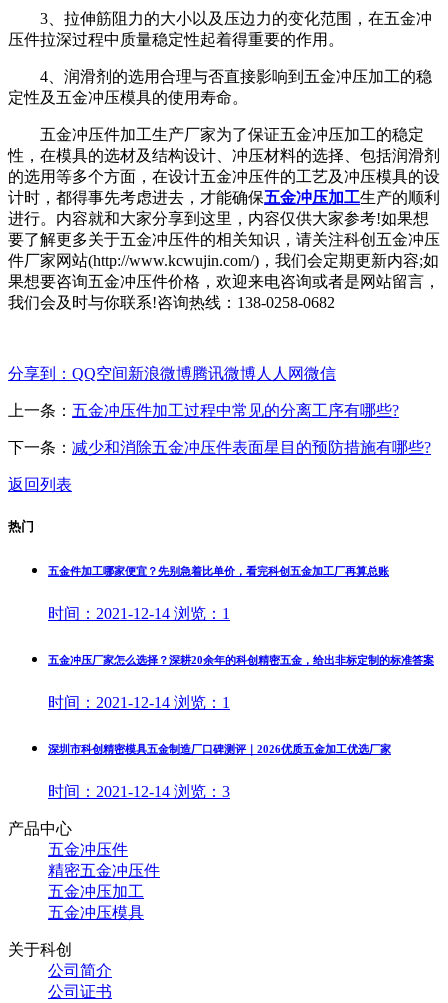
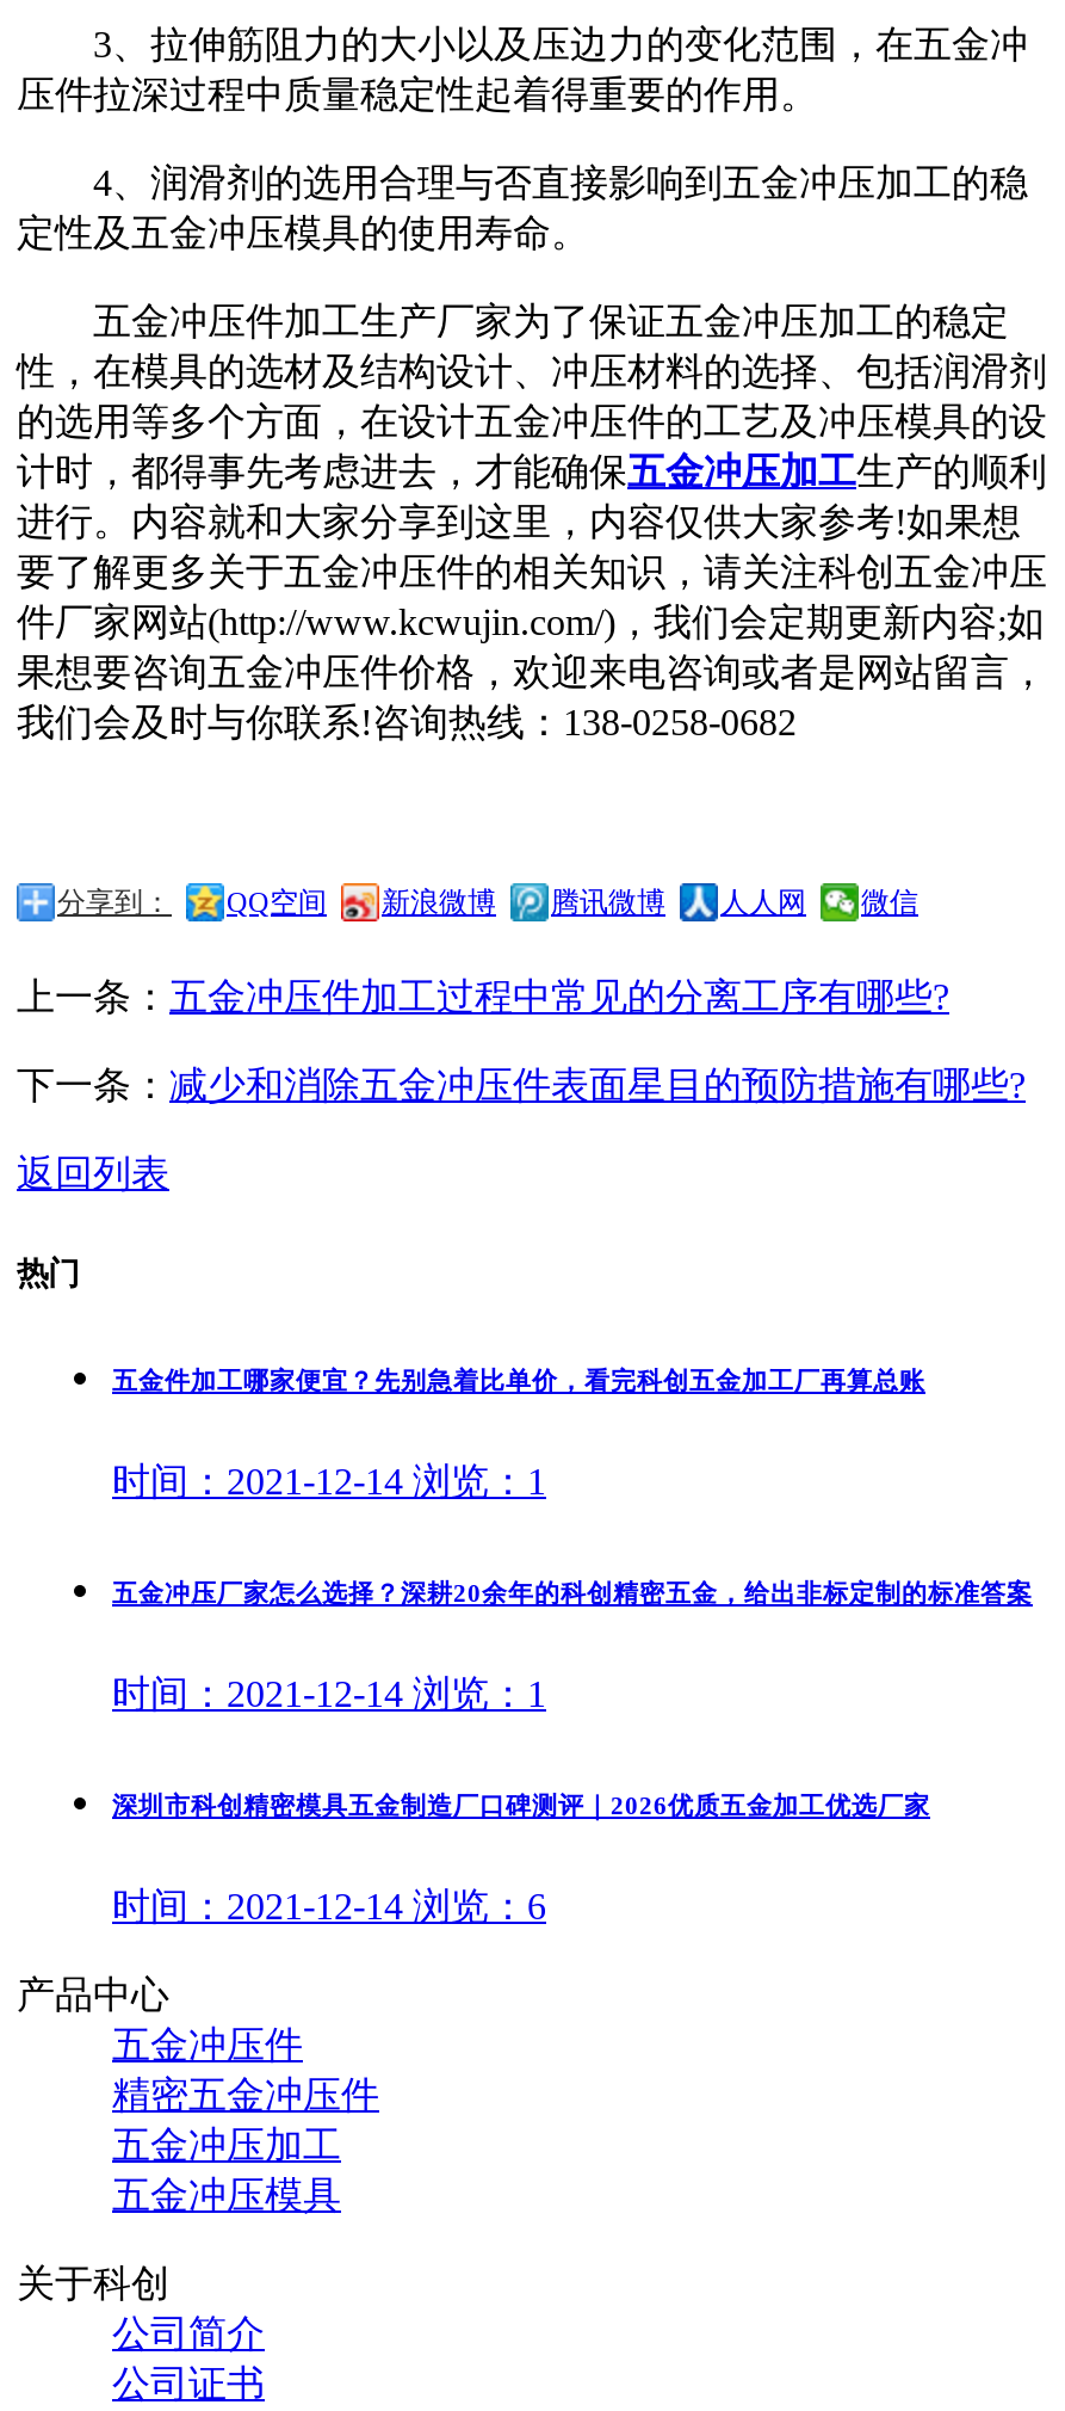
- 时间：2021-12-14浏览：3
+ 时间：2021-12-14浏览：6
